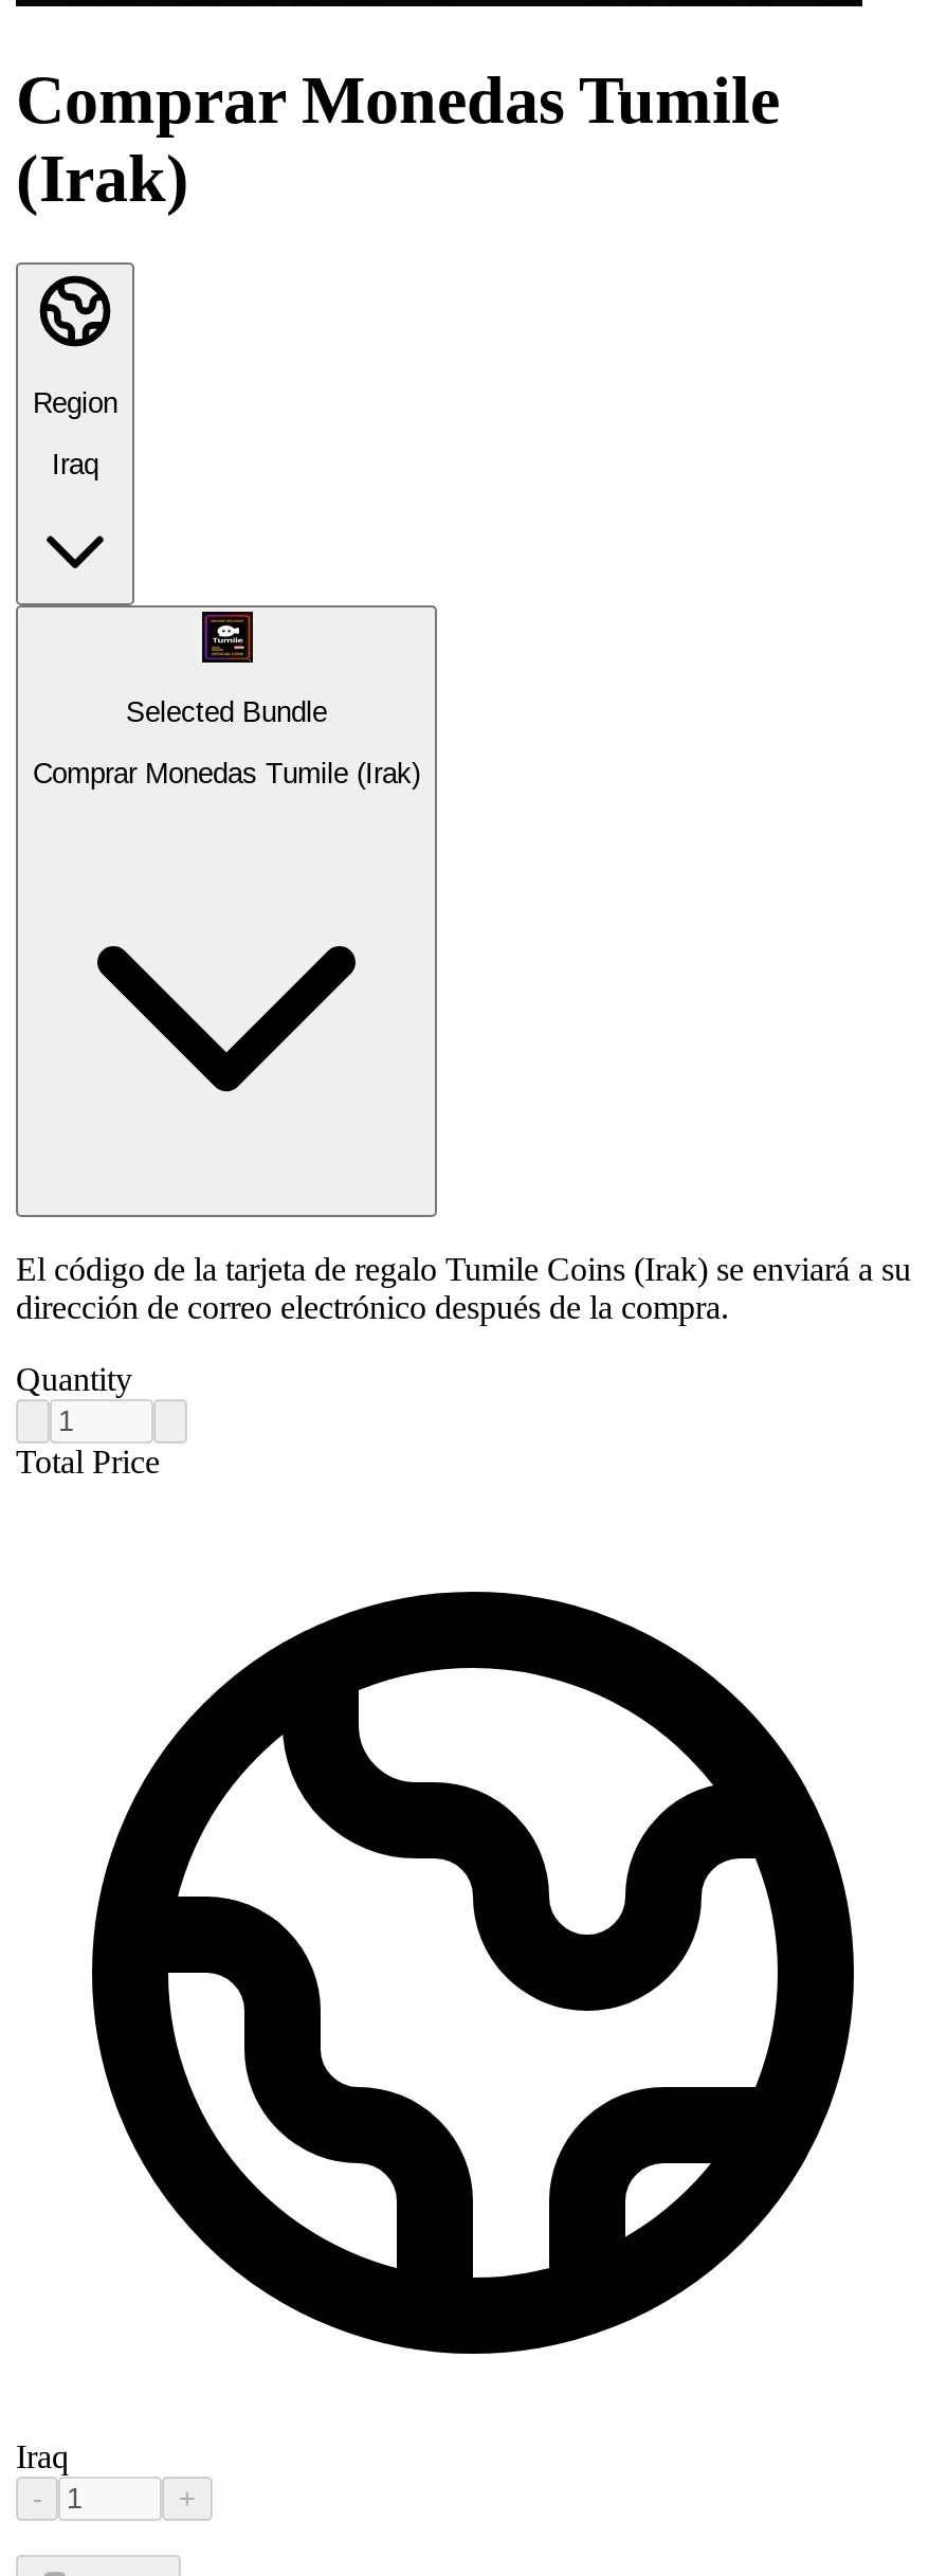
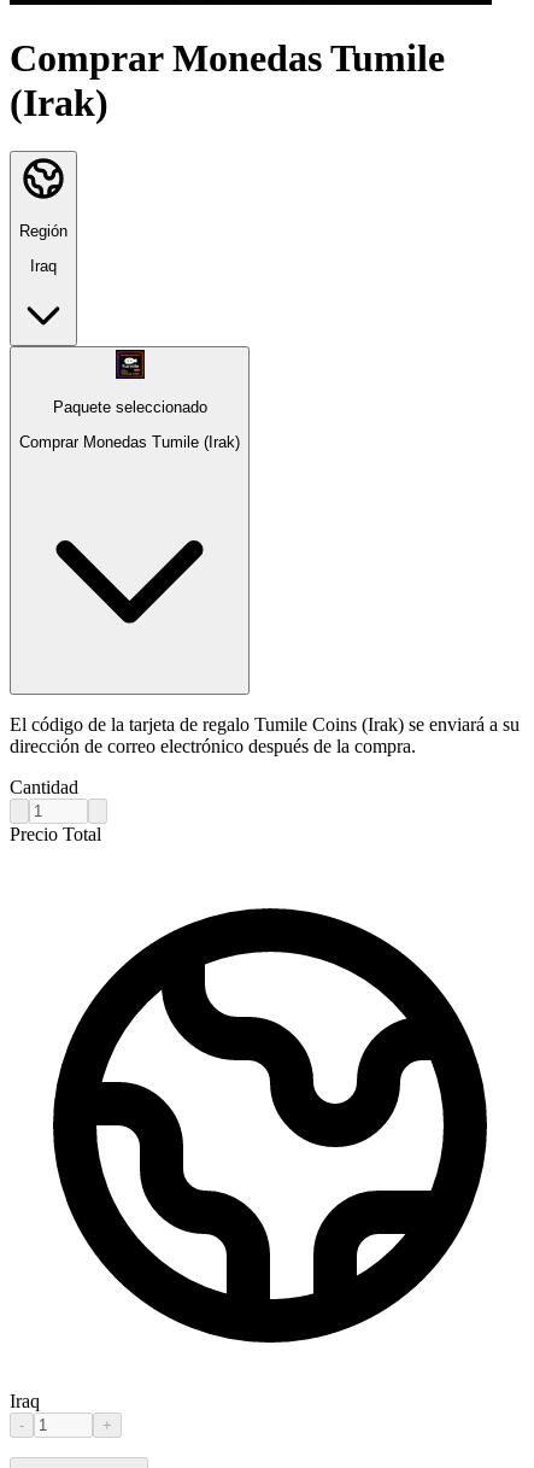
- Region
+ Región

- Selected Bundle
+ Paquete seleccionado

- Quantity
+ Cantidad

- Total Price
+ Precio Total
